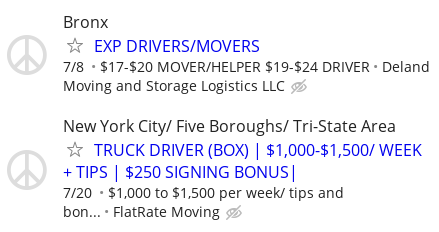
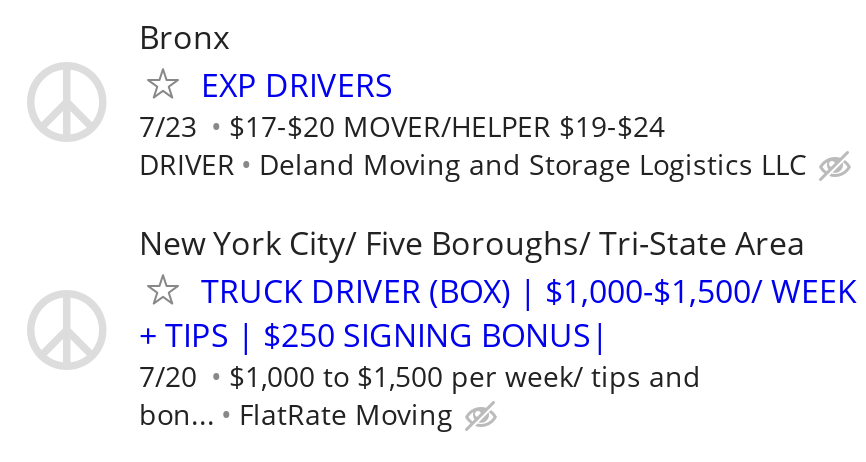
- EXP DRIVERS/MOVERS
- 7/8
- $17-$20 MOVER/HELPER $19-$24 DRIVER
- Deland
- Moving and Storage Logistics LLC
+ EXP DRIVERS
+ 7/23
+ $17-$20 MOVER/HELPER $19-$24
+ DRIVER
+ Deland Moving and Storage Logistics LLC
